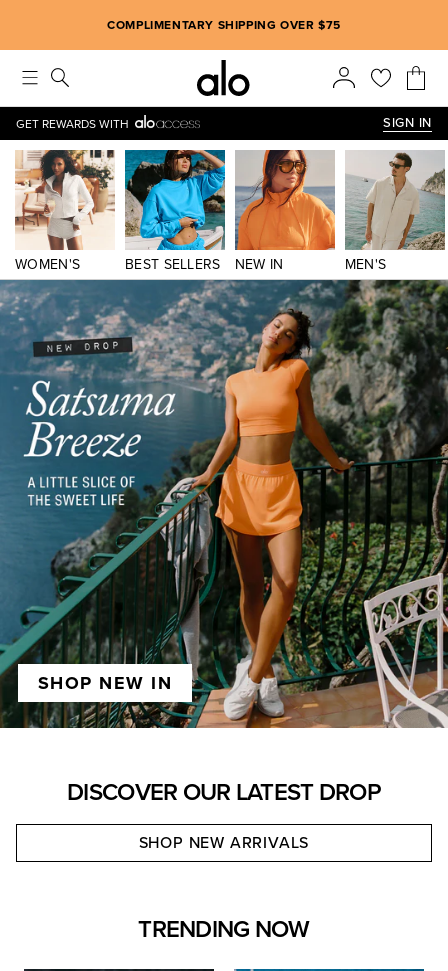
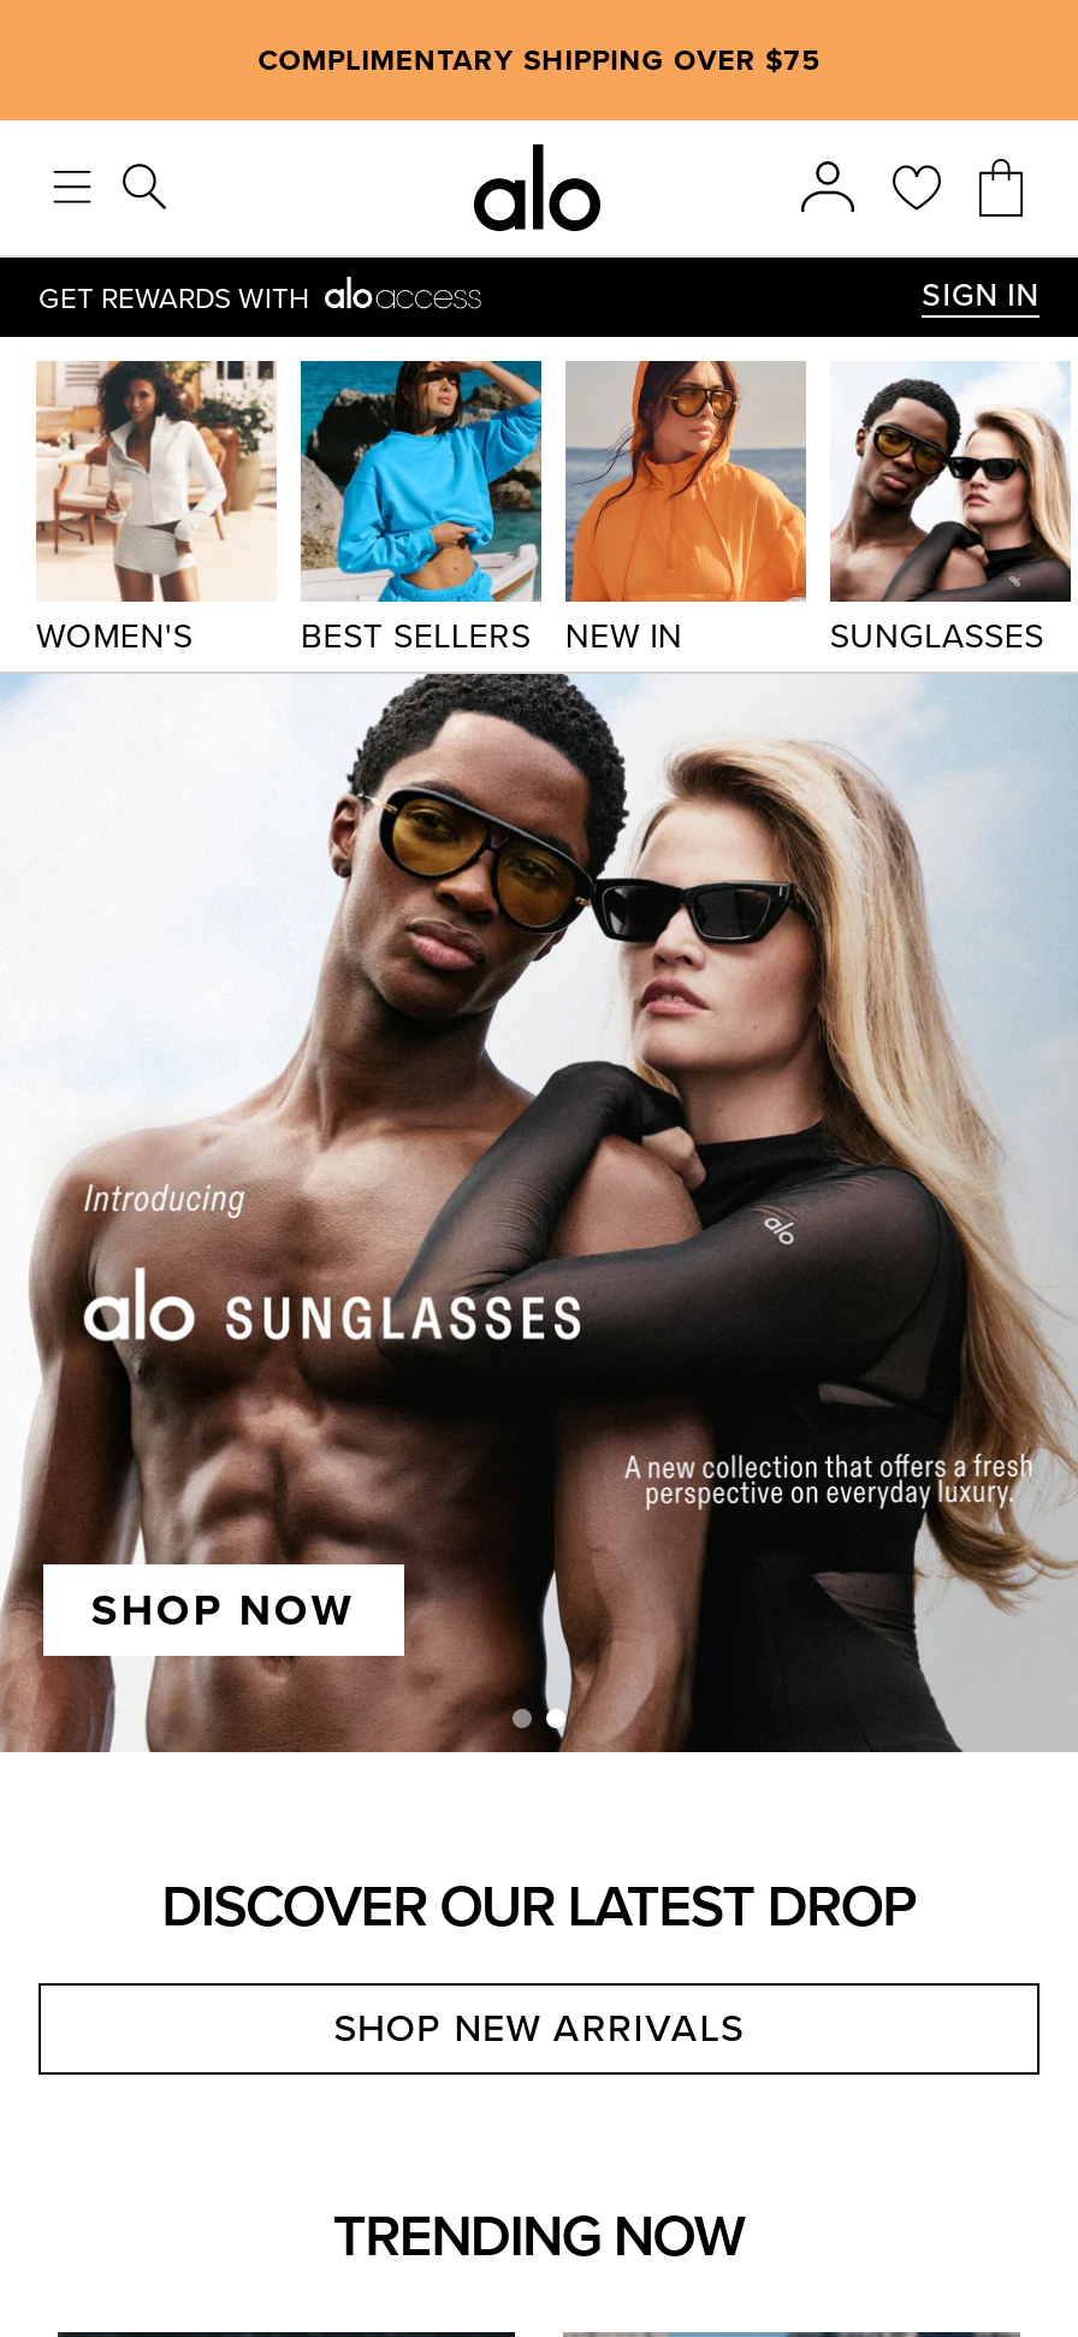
- [image]
- MEN'S
+ [image]
+ SUNGLASSES

- [image]
- SHOP NEW IN
+ [image]
+ SHOP NOW
